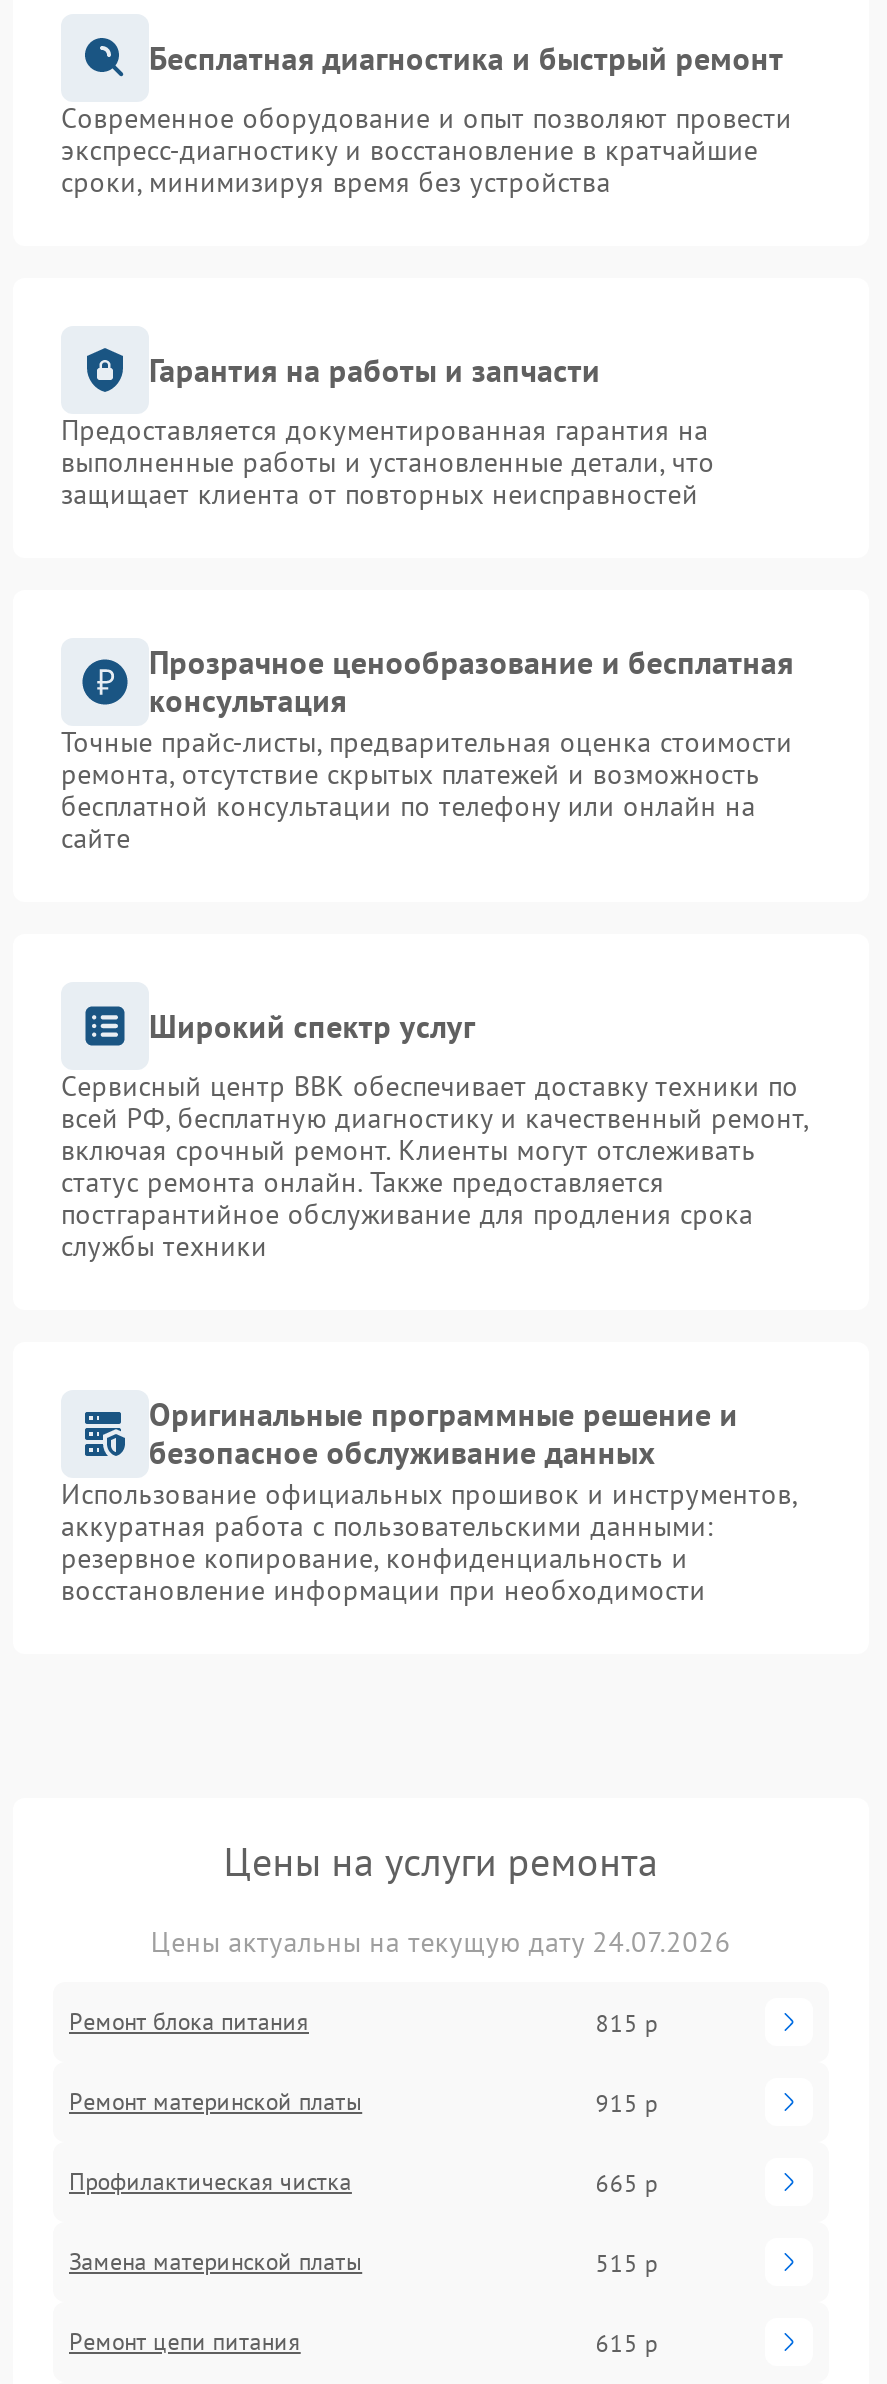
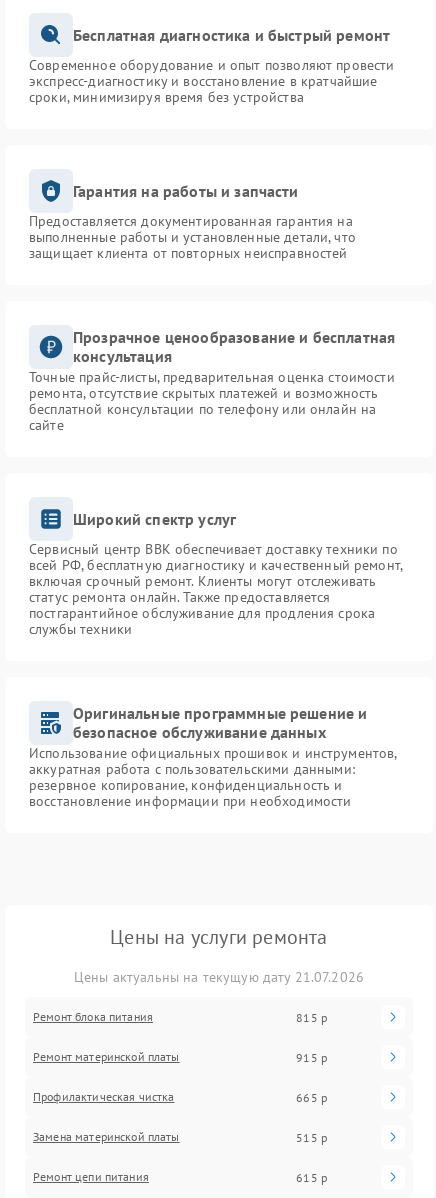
- Цены актуальны на текущую дату 24.07.2026
+ Цены актуальны на текущую дату 21.07.2026
